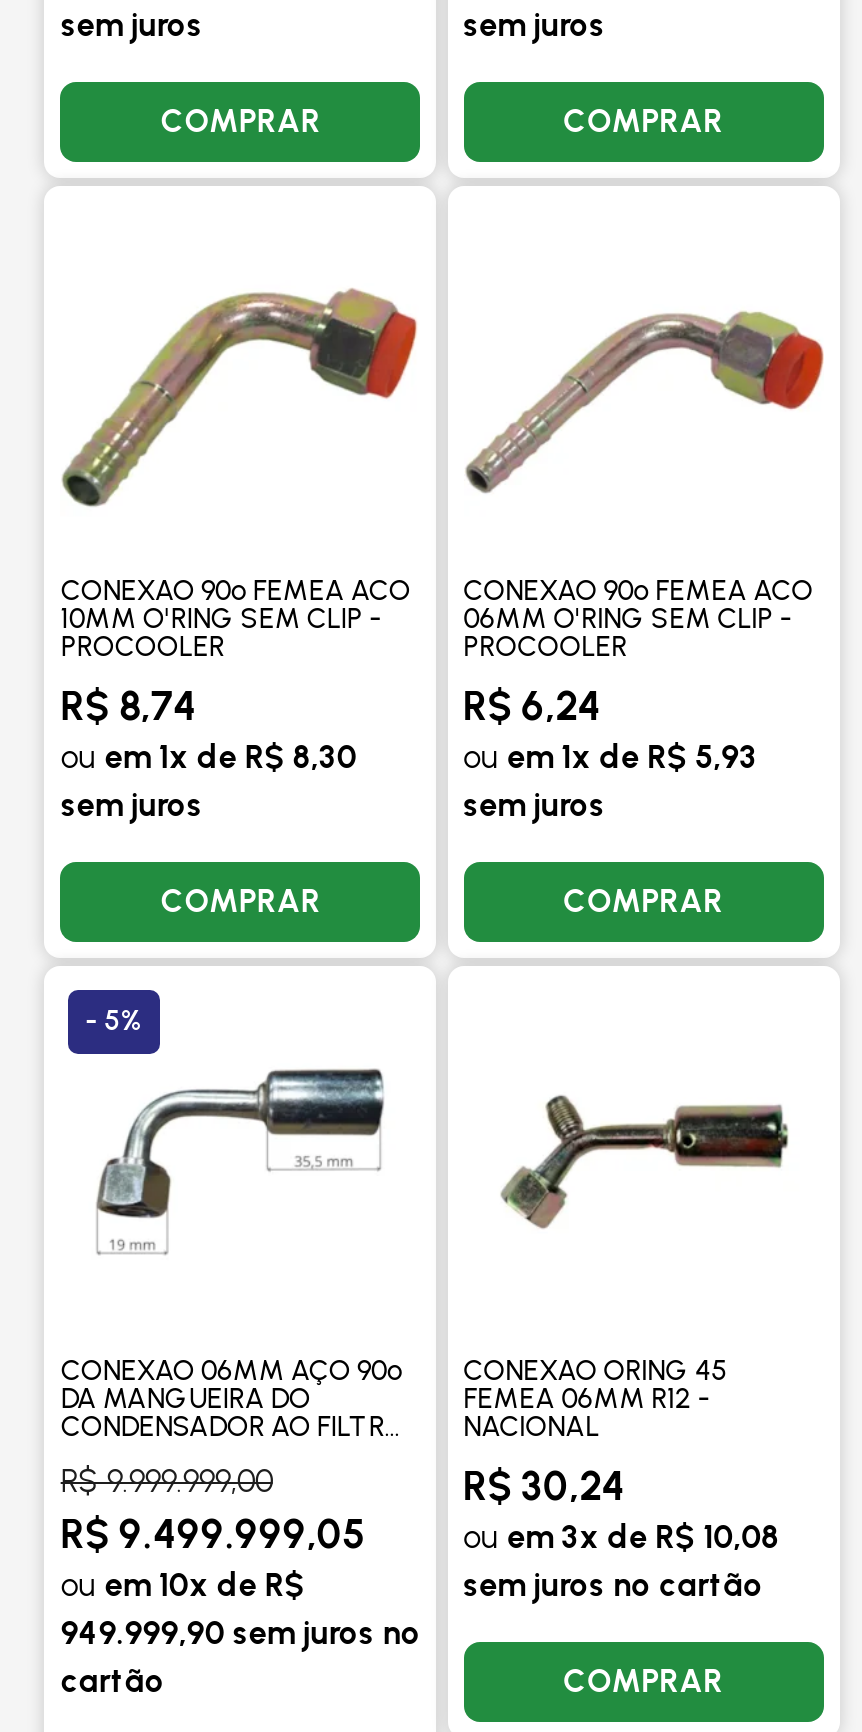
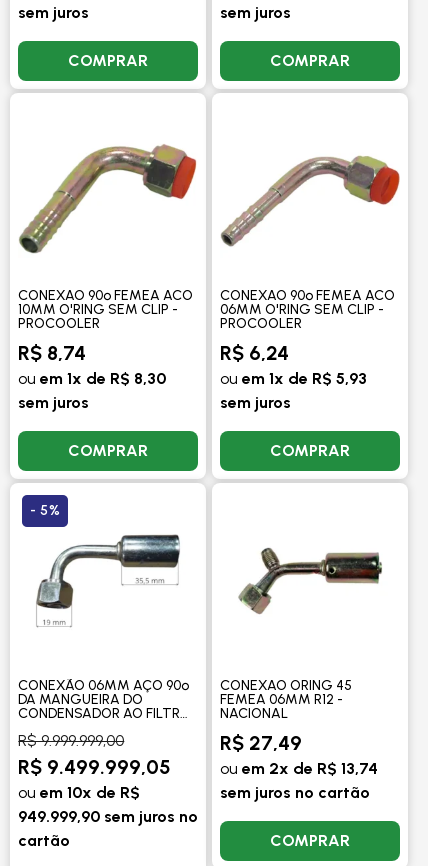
- R$ 30,24
+ R$ 27,49

- ou em 3x de R$ 10,08
+ ou em 2x de R$ 13,74
